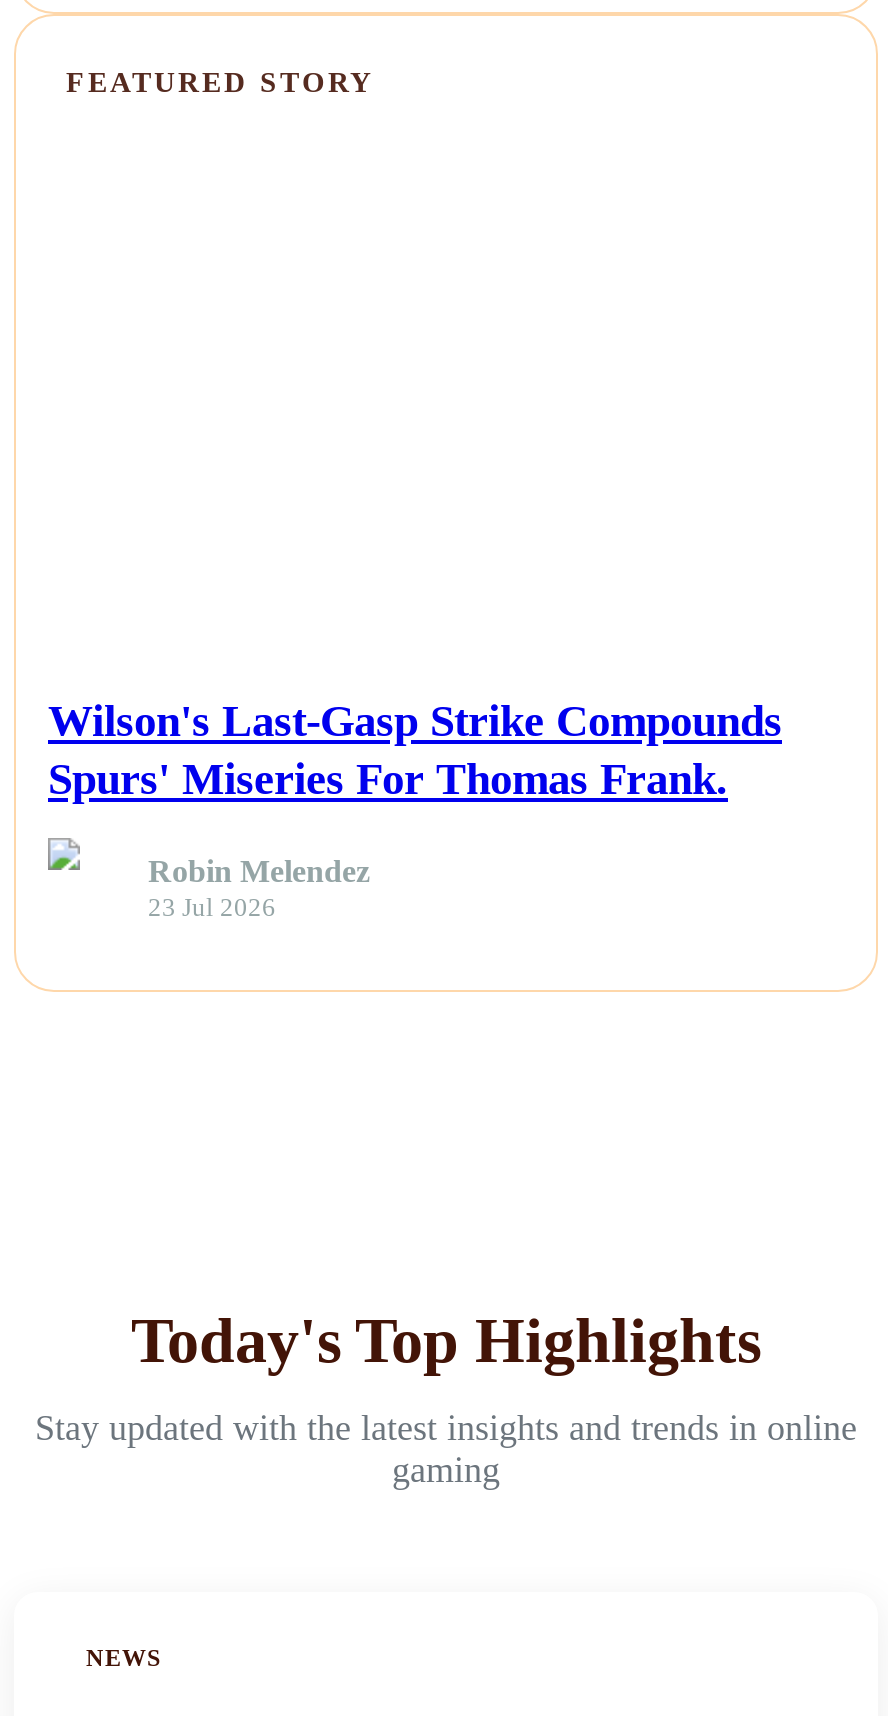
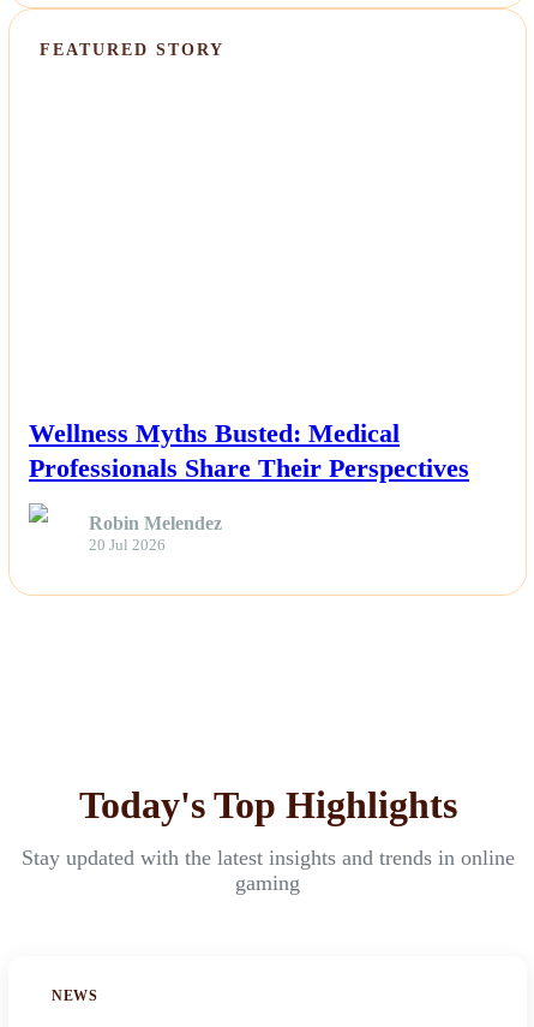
- Wilson's Last-Gasp Strike Compounds
- Spurs' Miseries For Thomas Frank.
+ Wellness Myths Busted: Medical
+ Professionals Share Their Perspectives

- 23 Jul 2026
+ 20 Jul 2026
